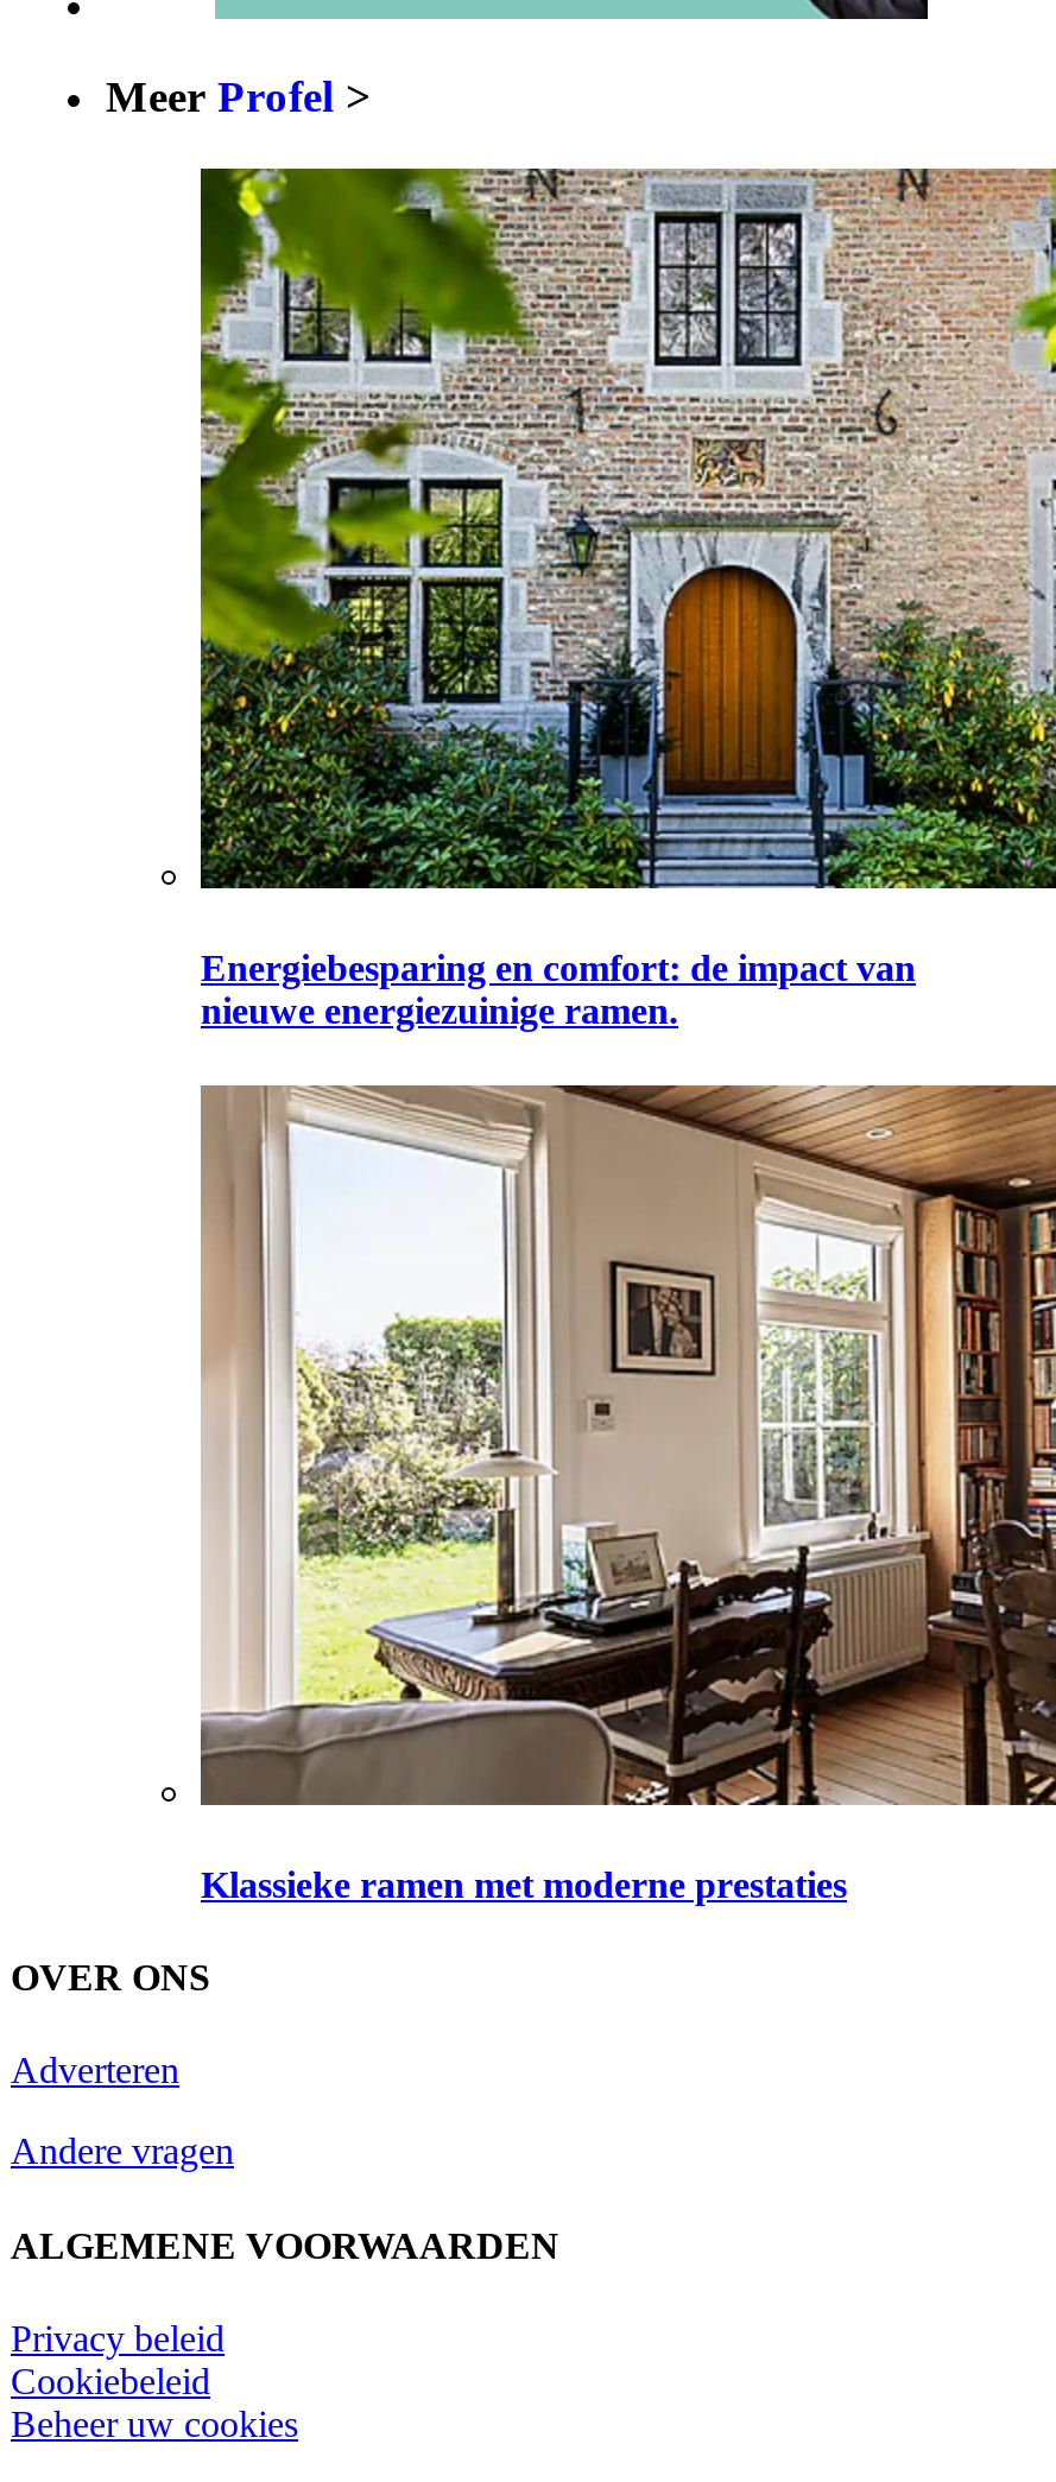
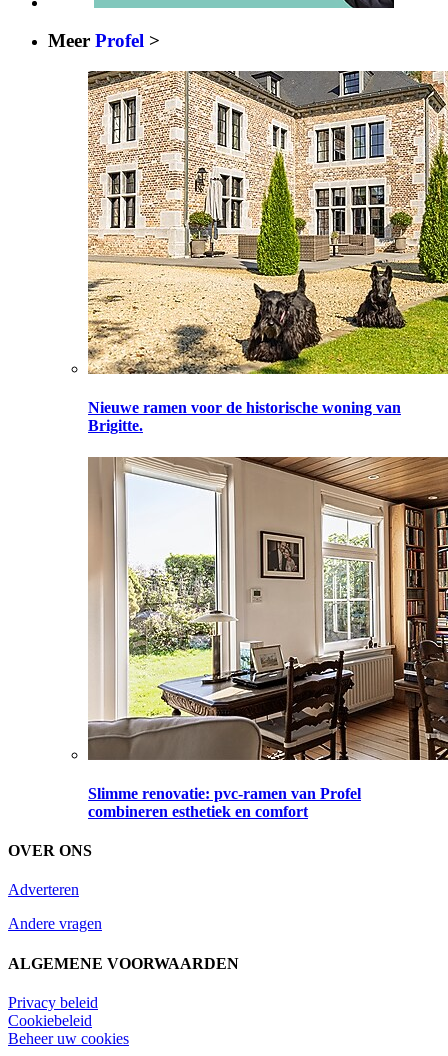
- [image]
- Energiebesparing en comfort: de impact van
- nieuwe energiezuinige ramen.
+ [image]
+ Nieuwe ramen voor de historische woning van
+ Brigitte.

- Klassieke ramen met moderne prestaties
+ Slimme renovatie: pvc-ramen van Profel
+ combineren esthetiek en comfort
